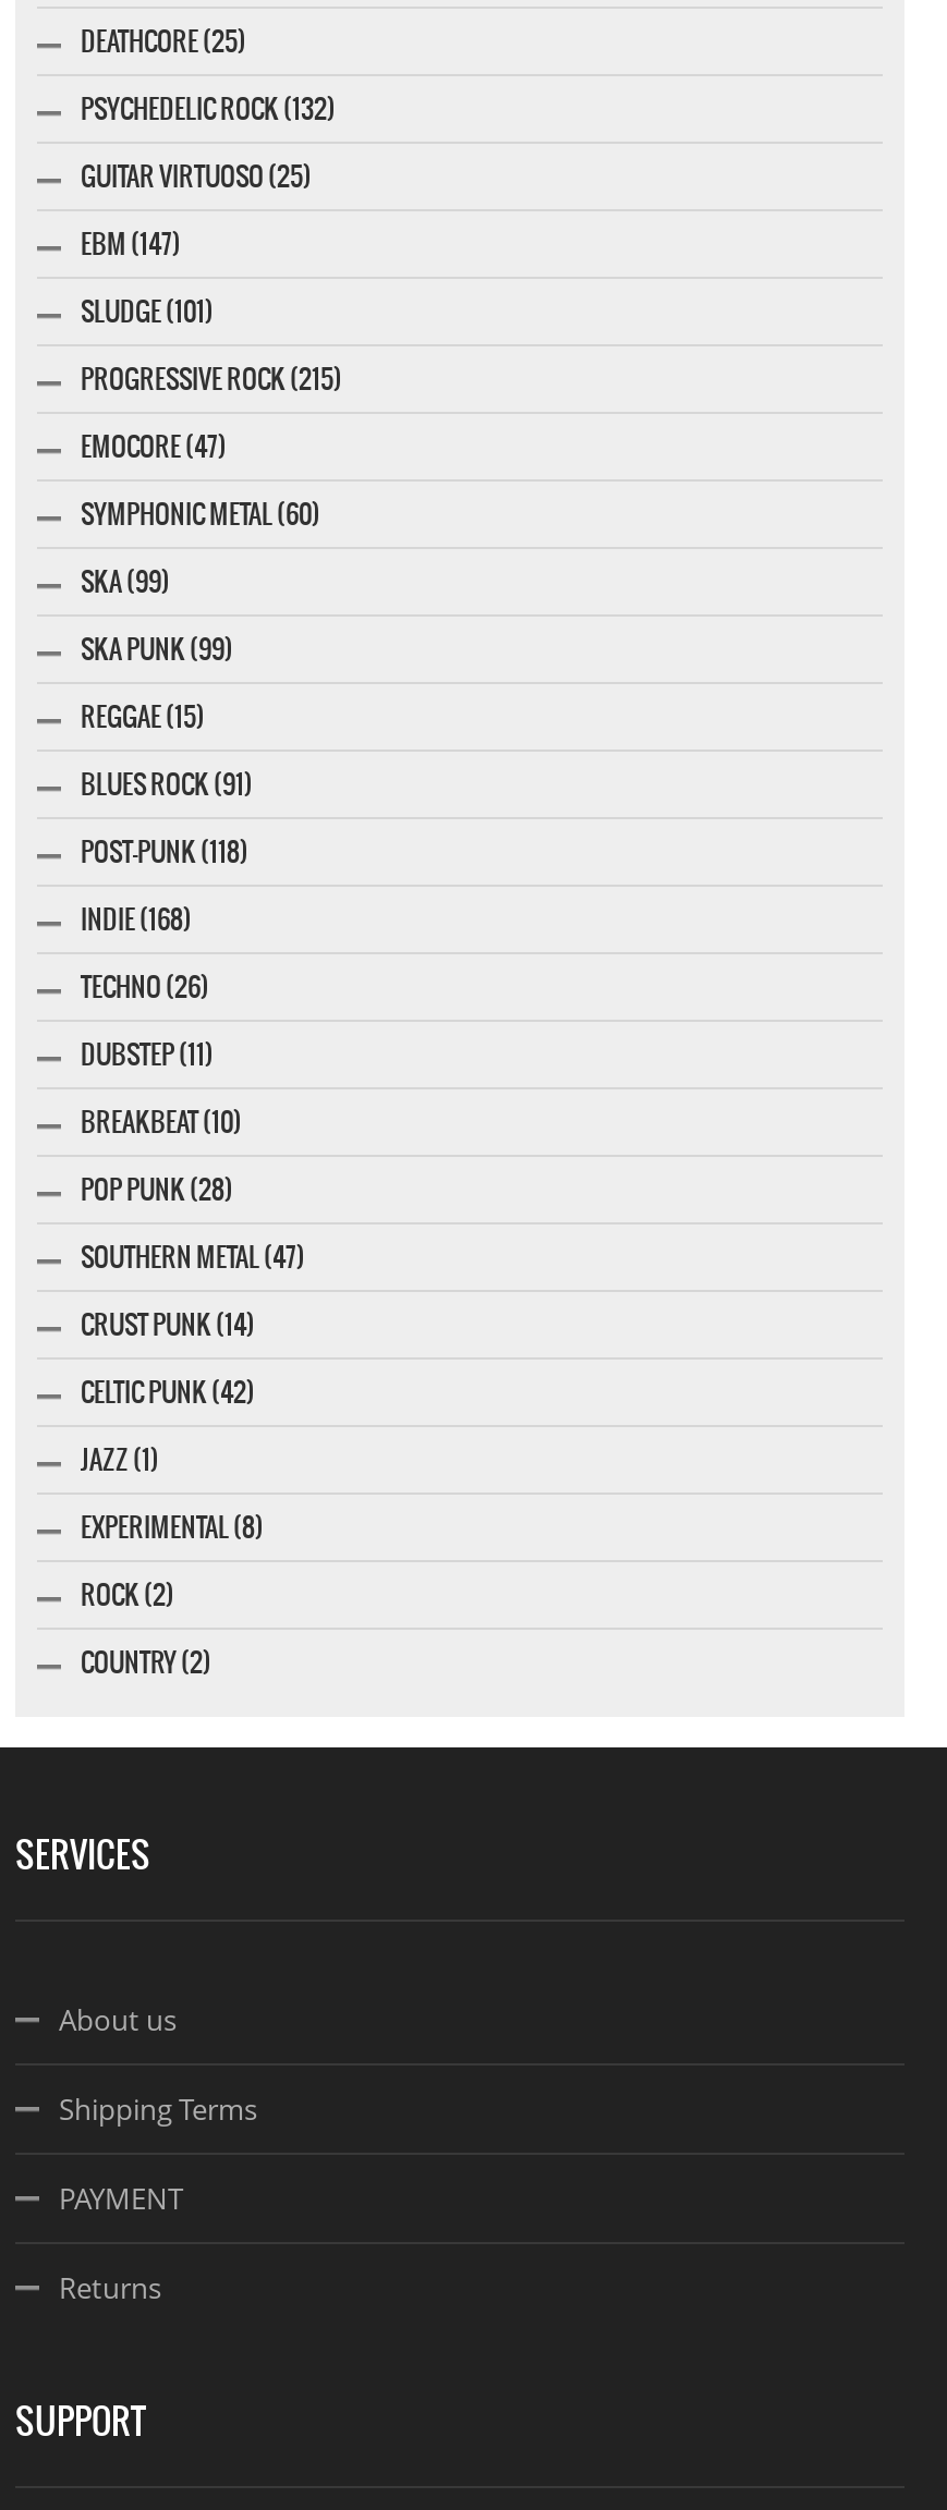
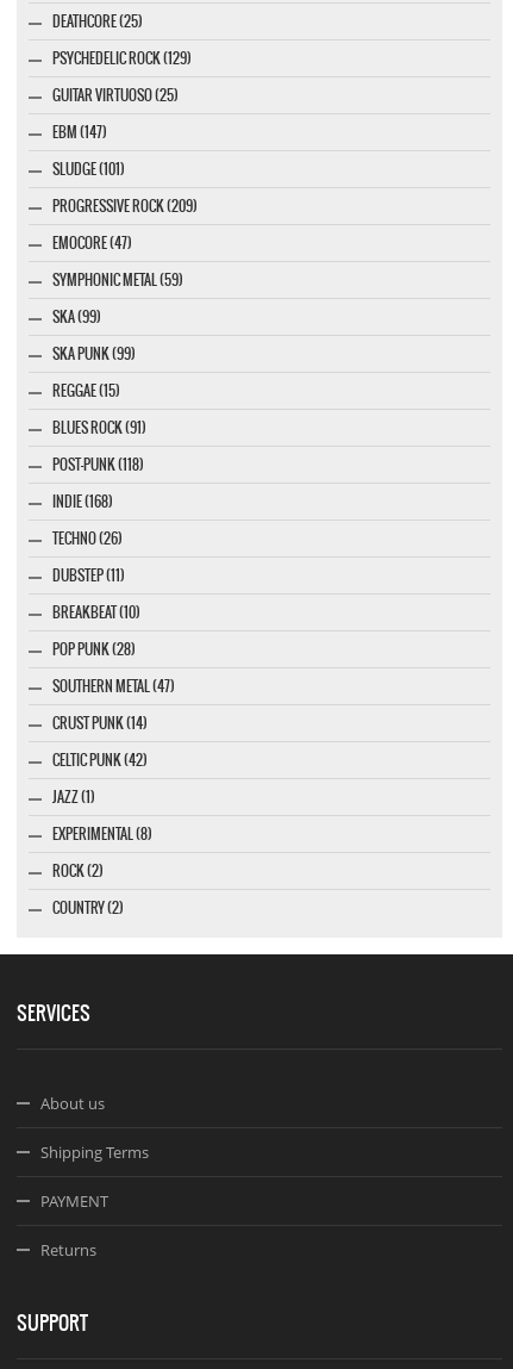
- PSYCHEDELIC ROCK (132)
+ PSYCHEDELIC ROCK (129)

- PROGRESSIVE ROCK (215)
+ PROGRESSIVE ROCK (209)

- SYMPHONIC METAL (60)
+ SYMPHONIC METAL (59)
